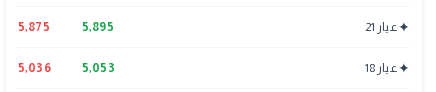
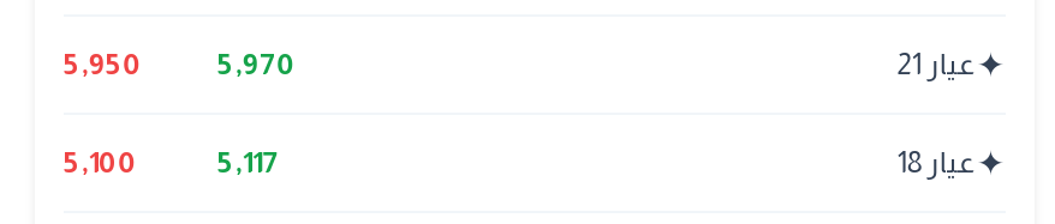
- 5,875
+ 5,950

- 5,895
+ 5,970

- 5,036
+ 5,100

- 5,053
+ 5,117
